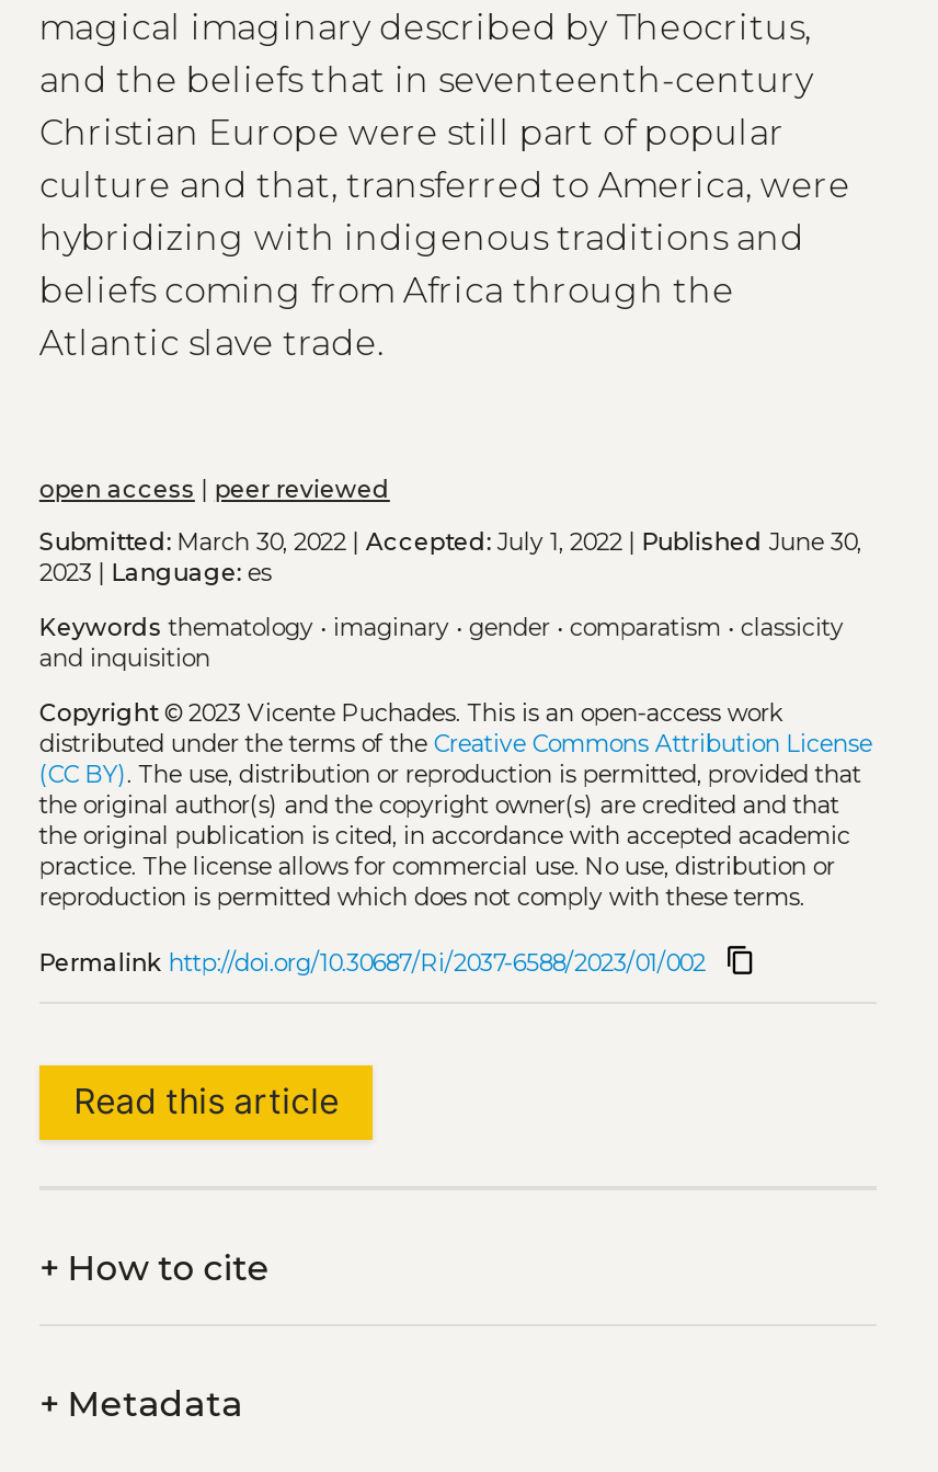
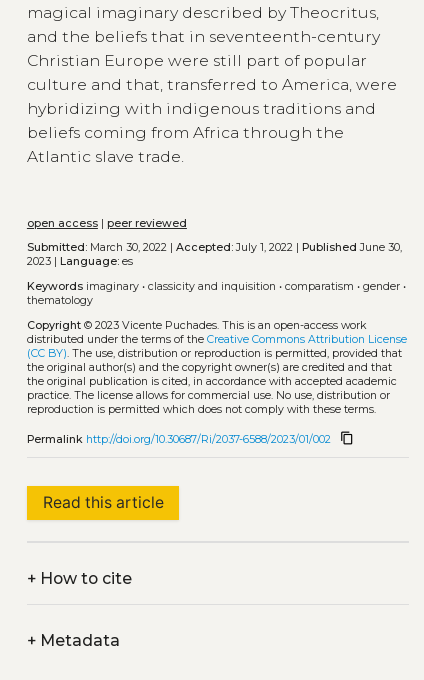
- Keywords thematology • imaginary • gender • comparatism • classicity
- and inquisition
+ Keywords imaginary • classicity and inquisition • comparatism • gender •
+ thematology
